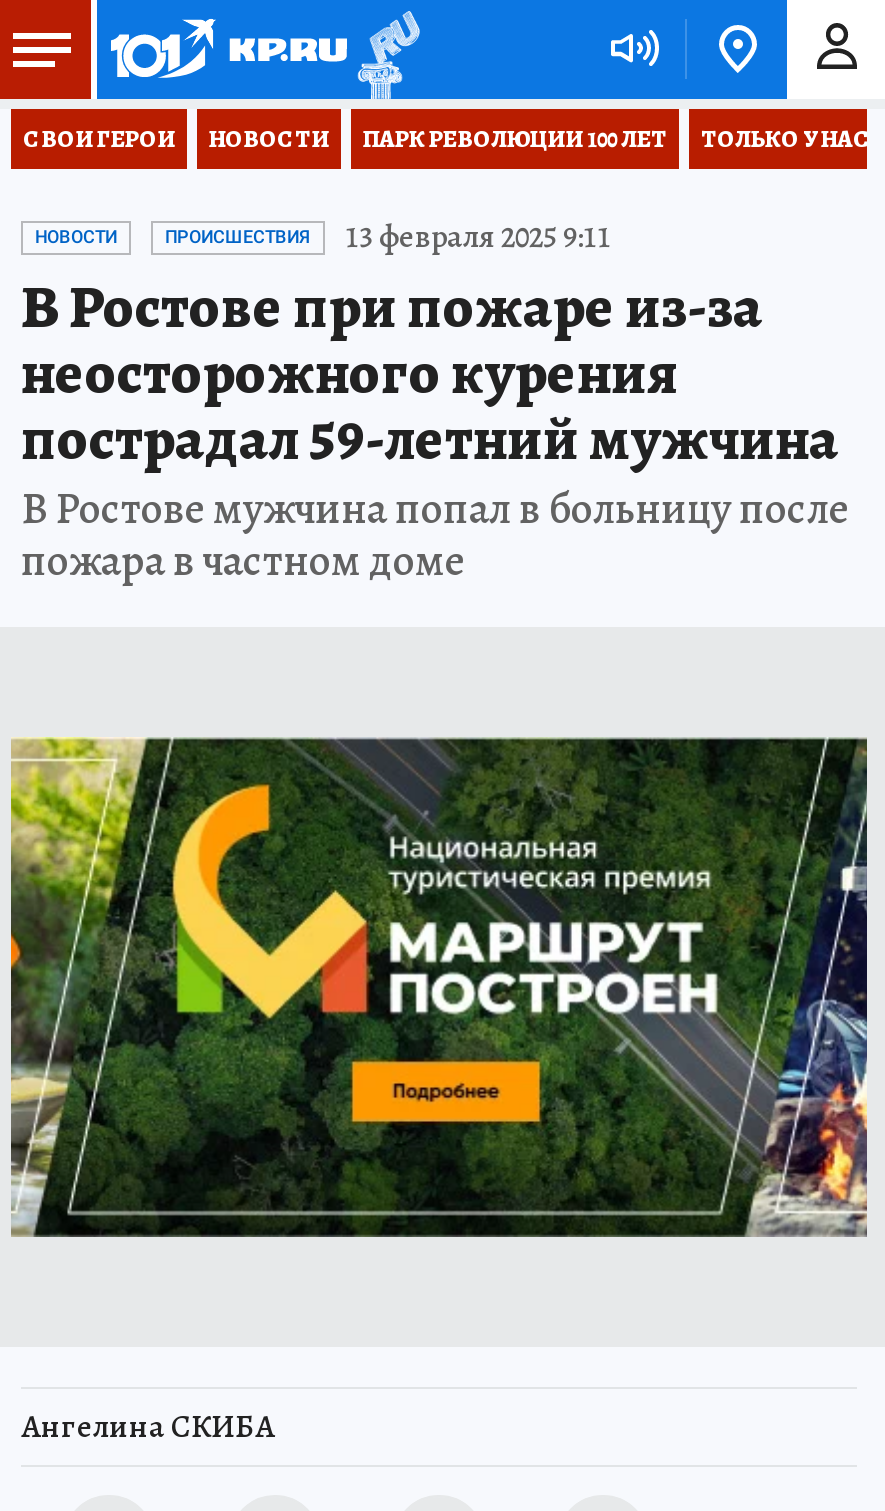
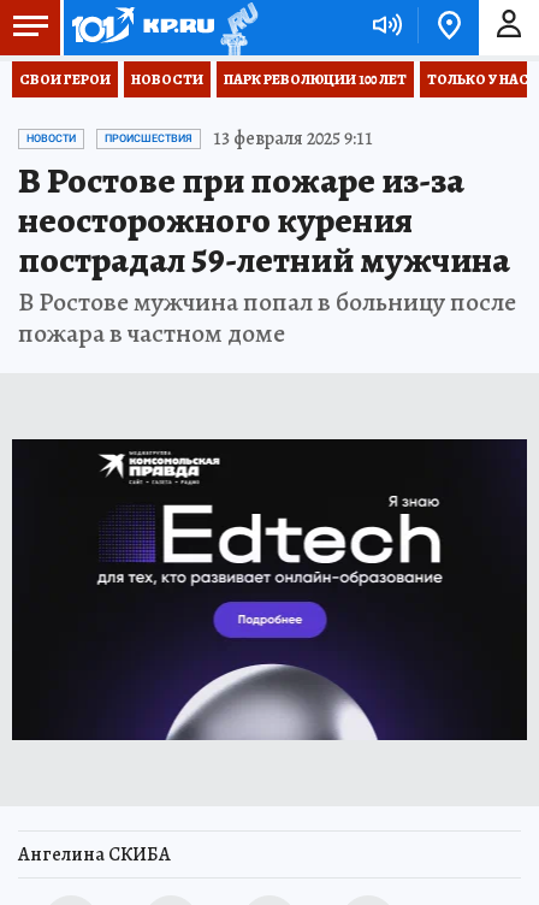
- [image]
+ [image]
